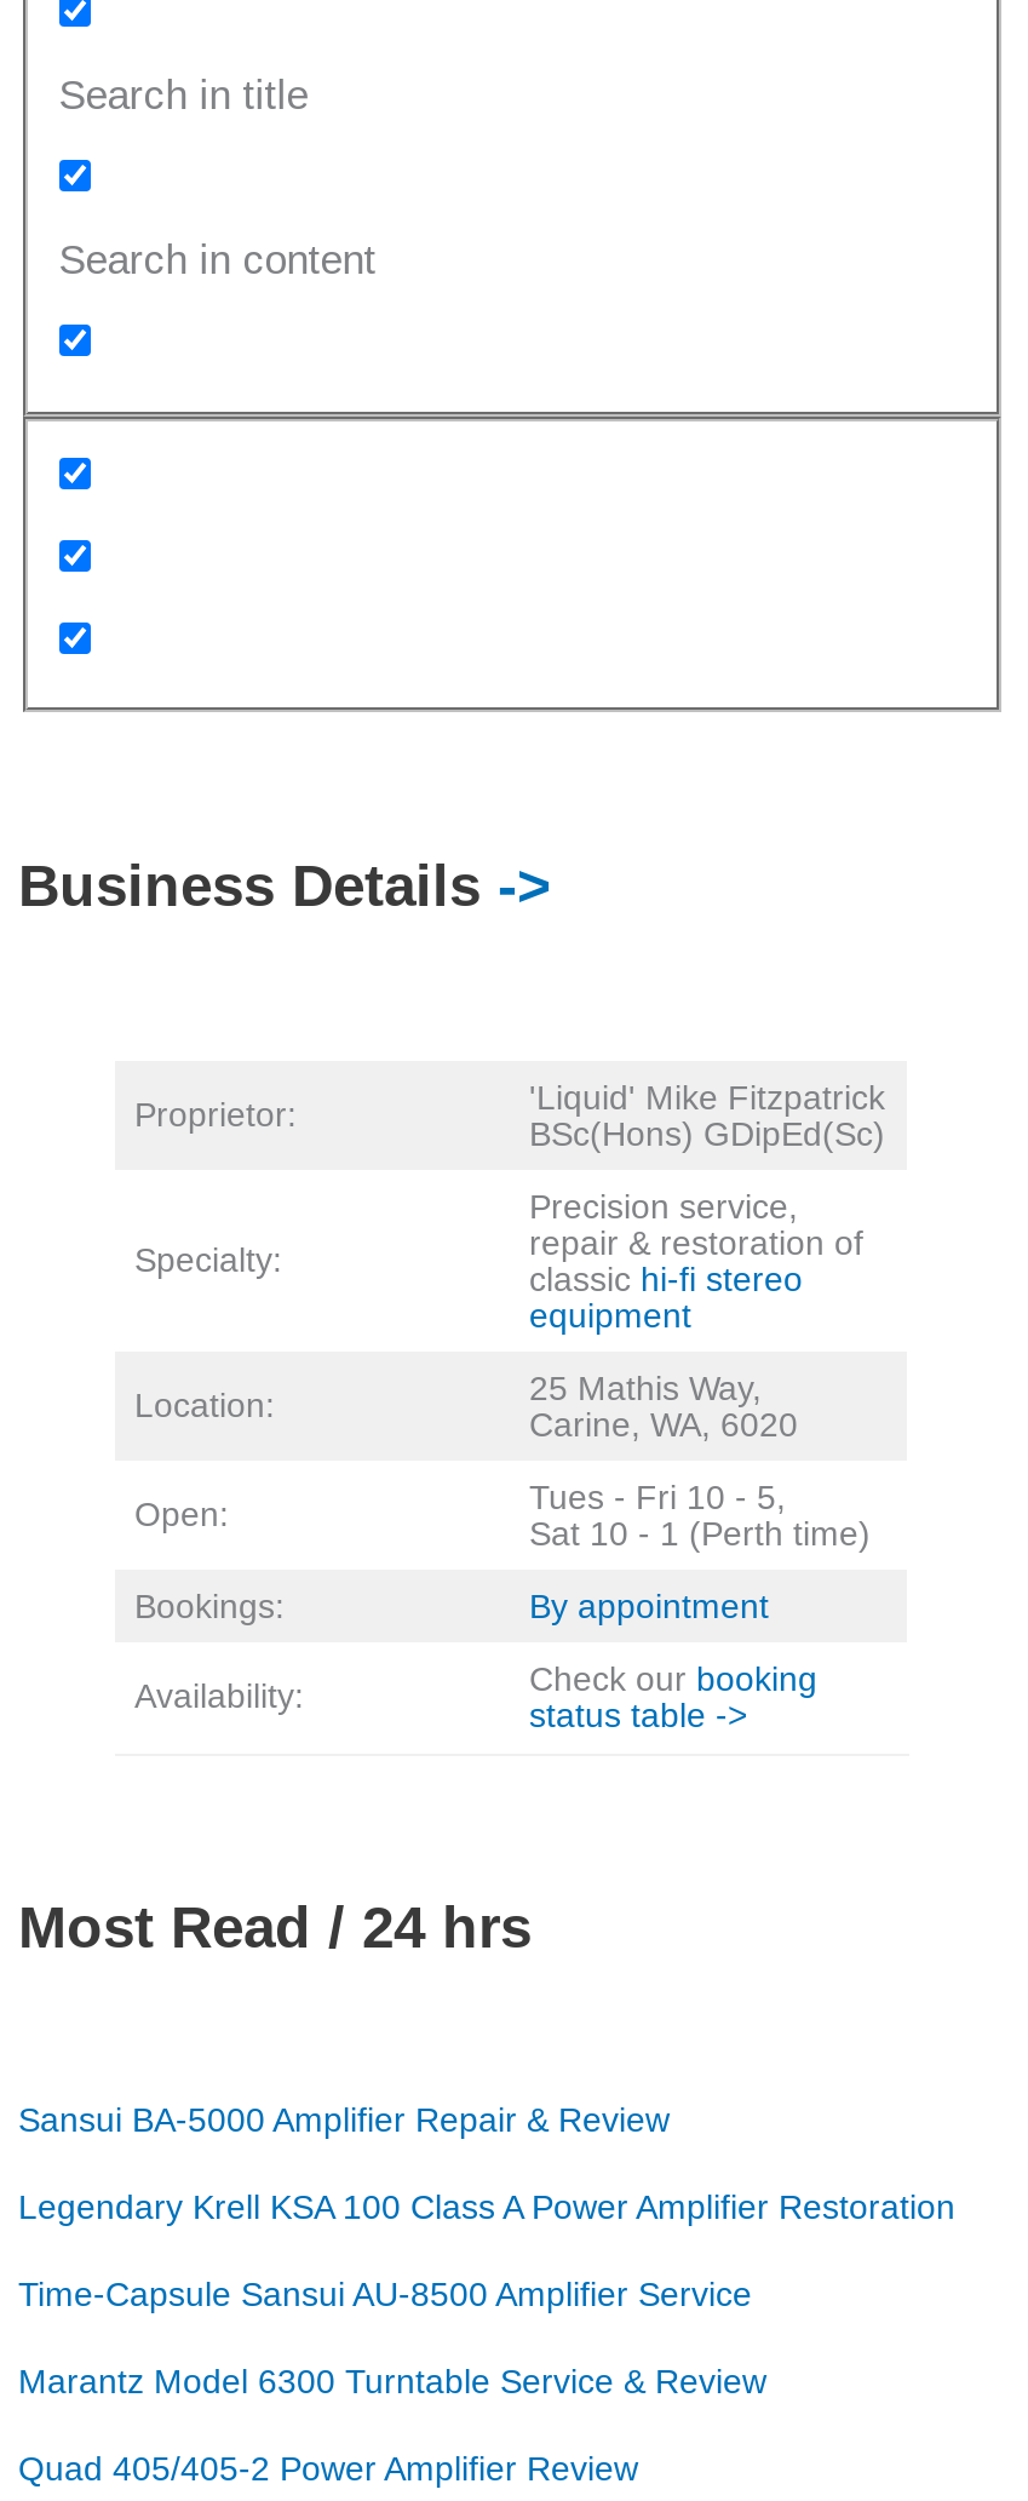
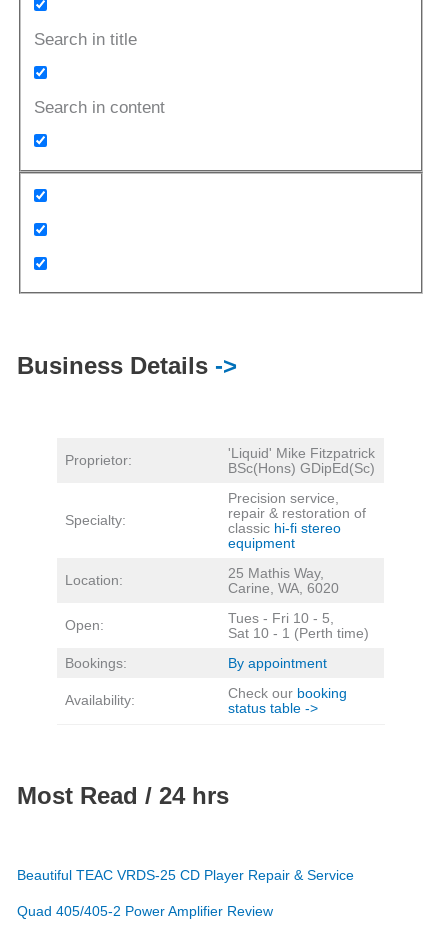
- Sansui BA-5000 Amplifier Repair & Review
- Legendary Krell KSA 100 Class A Power Amplifier Restoration
- Time-Capsule Sansui AU-8500 Amplifier Service
- Marantz Model 6300 Turntable Service & Review
+ Beautiful TEAC VRDS-25 CD Player Repair & Service
